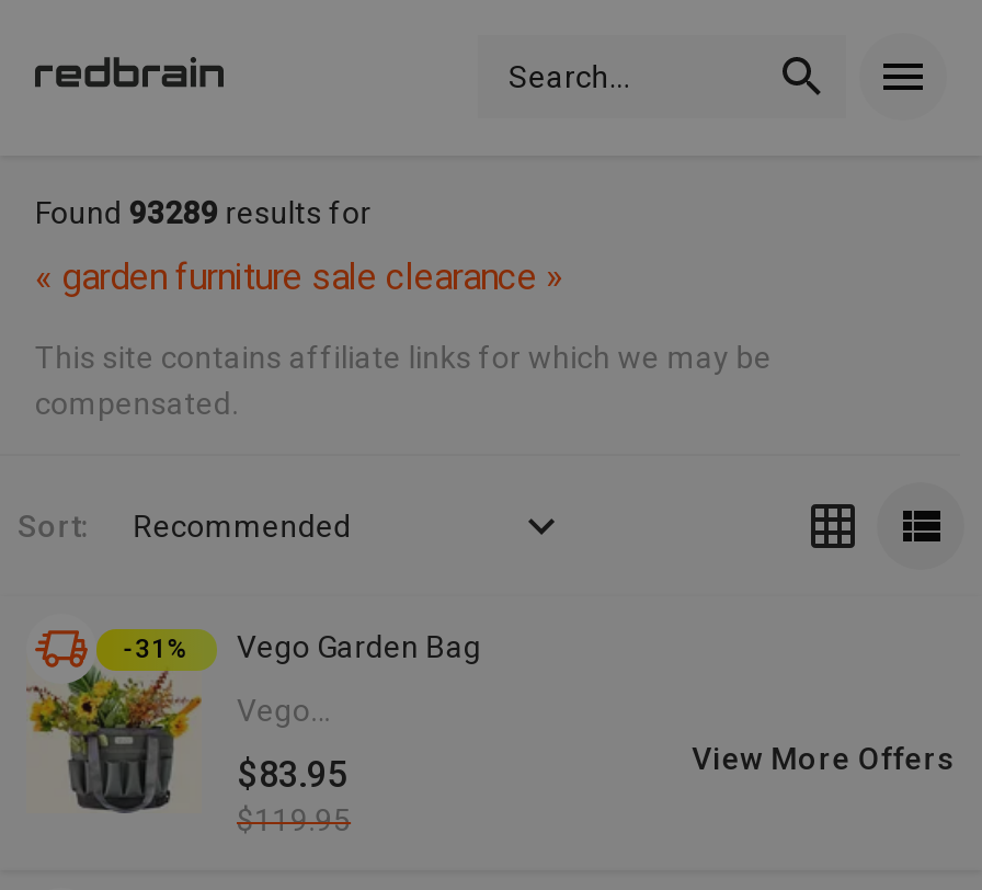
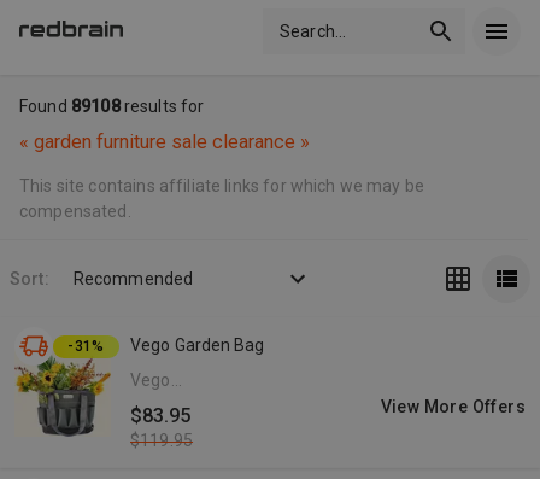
- Found 93289 results for
+ Found 89108 results for
